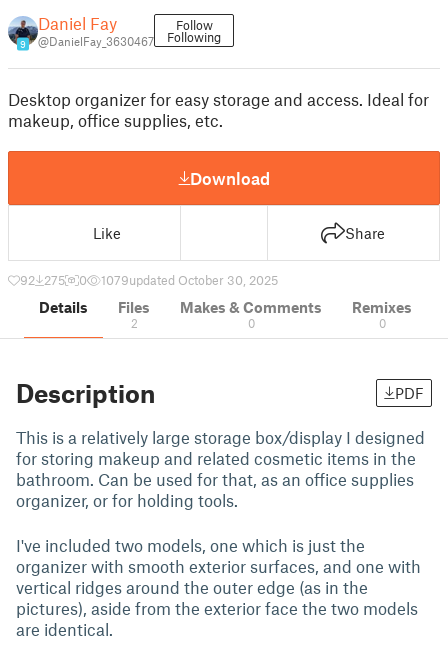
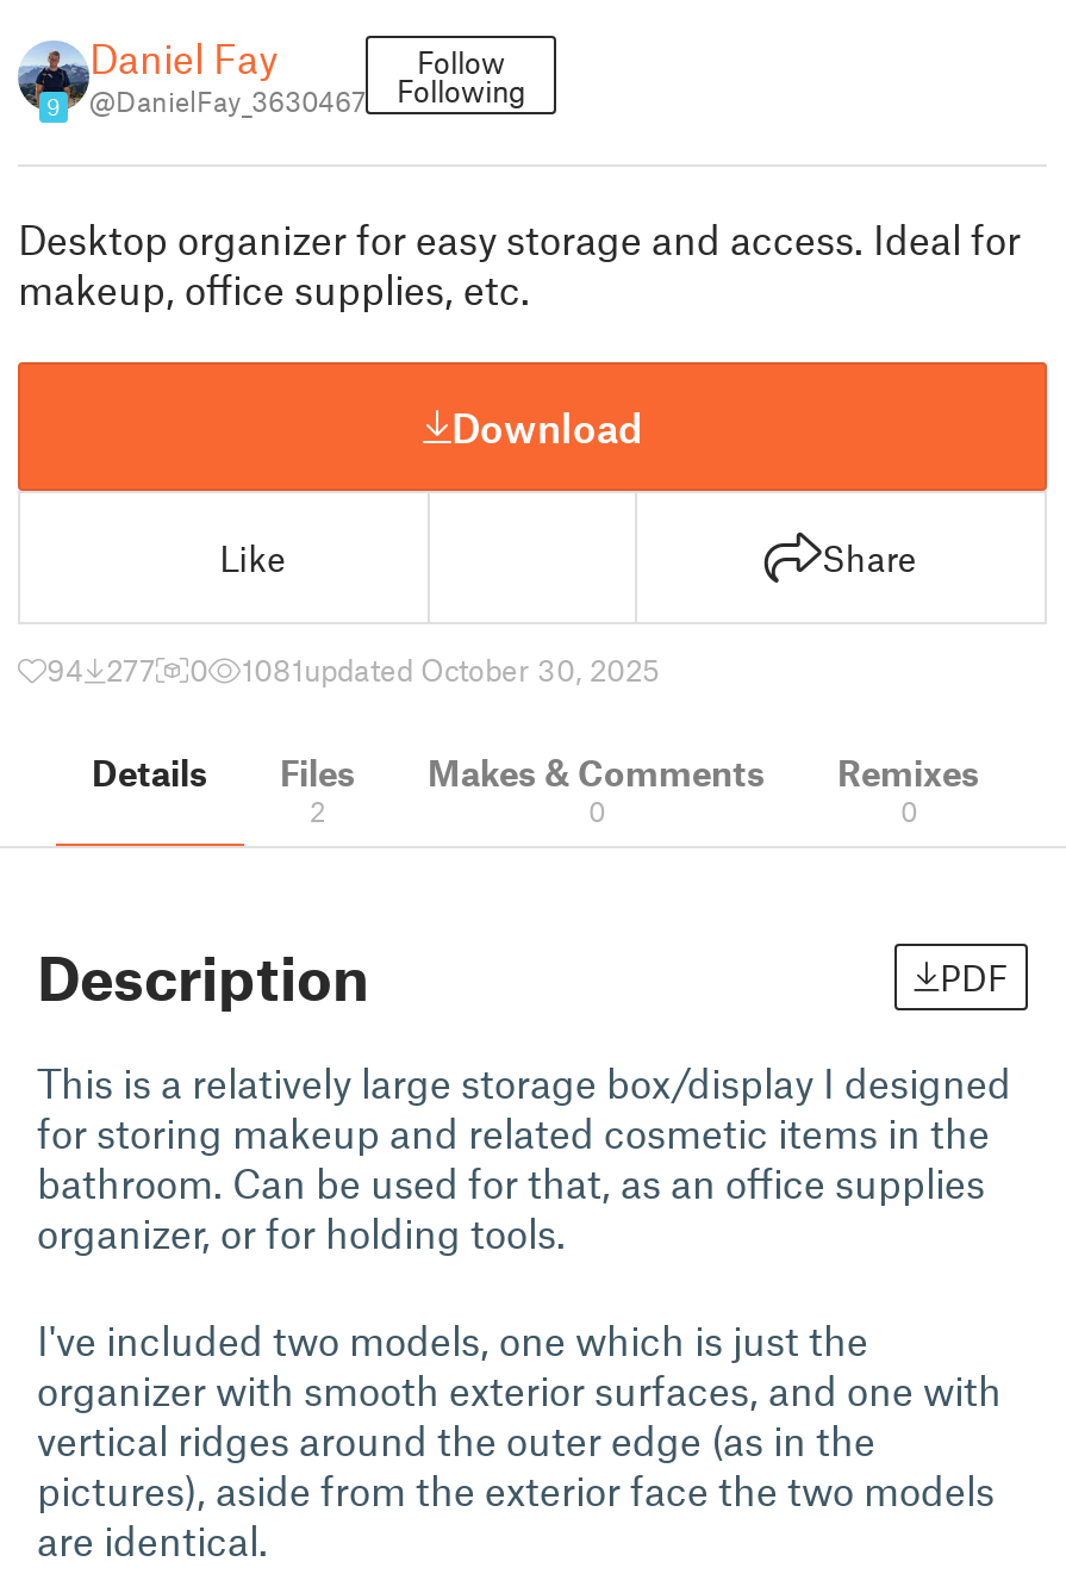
- 92 275
+ 94 277

- 1079updated October 30, 2025
+ 1081updated October 30, 2025
